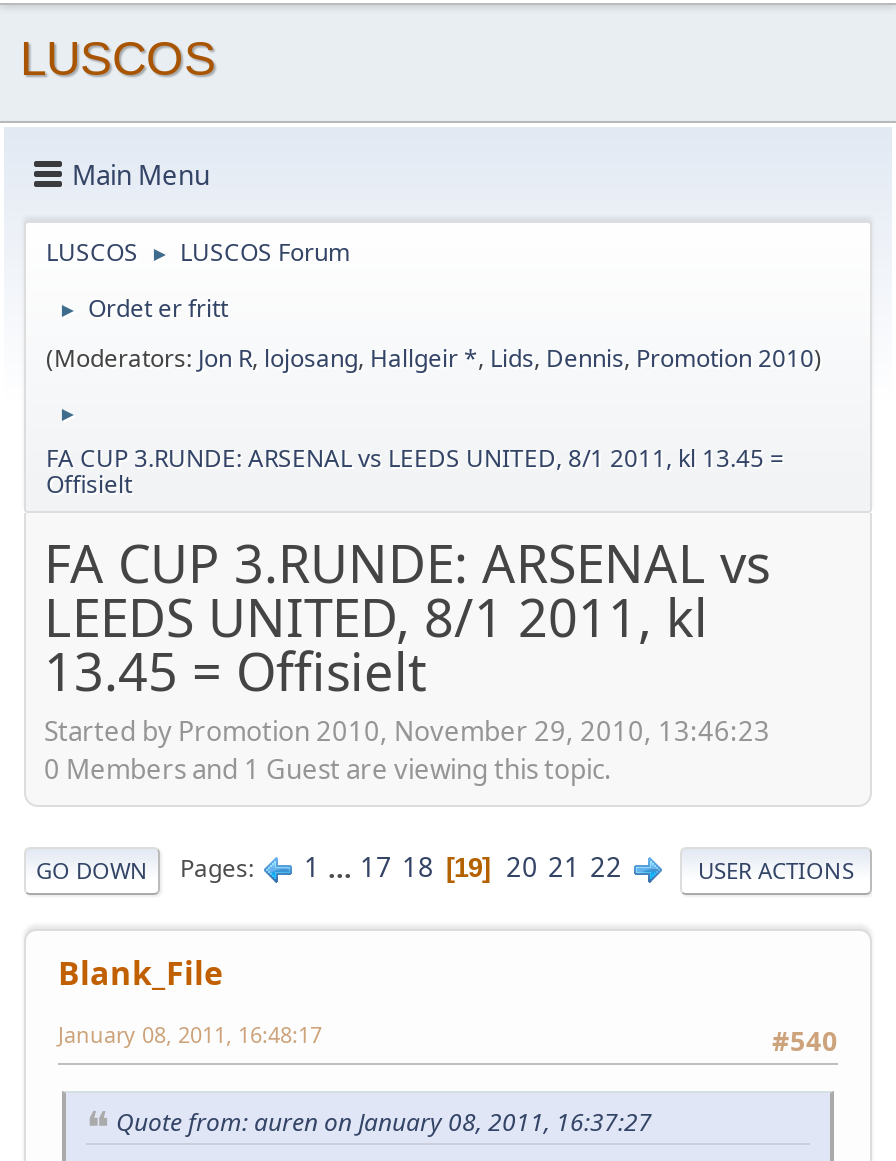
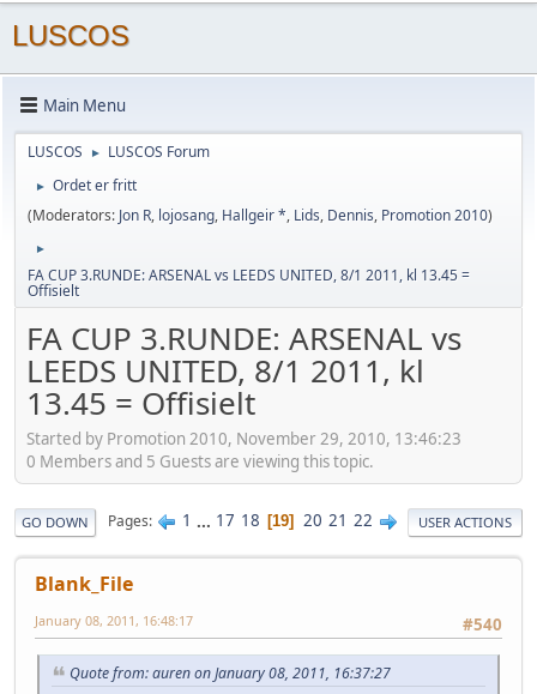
- 0 Members and 1 Guest are viewing this topic.
+ 0 Members and 5 Guests are viewing this topic.
